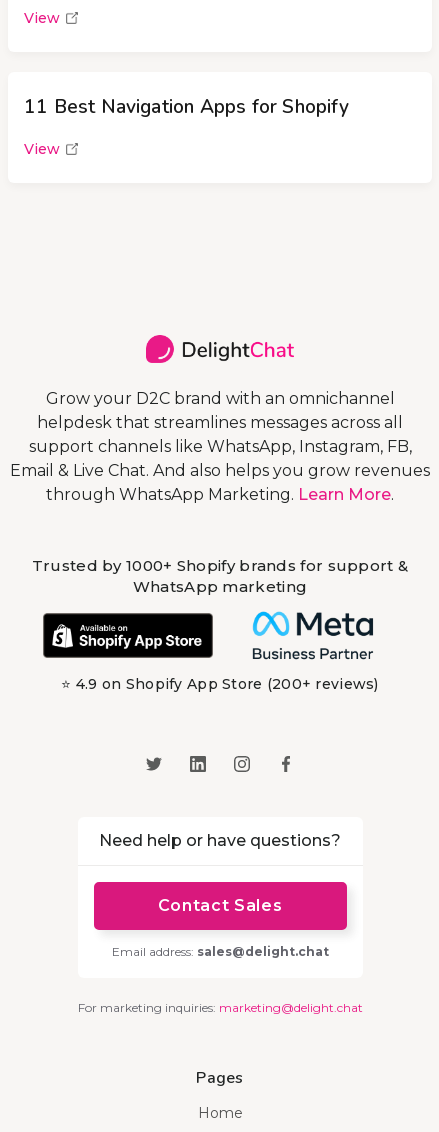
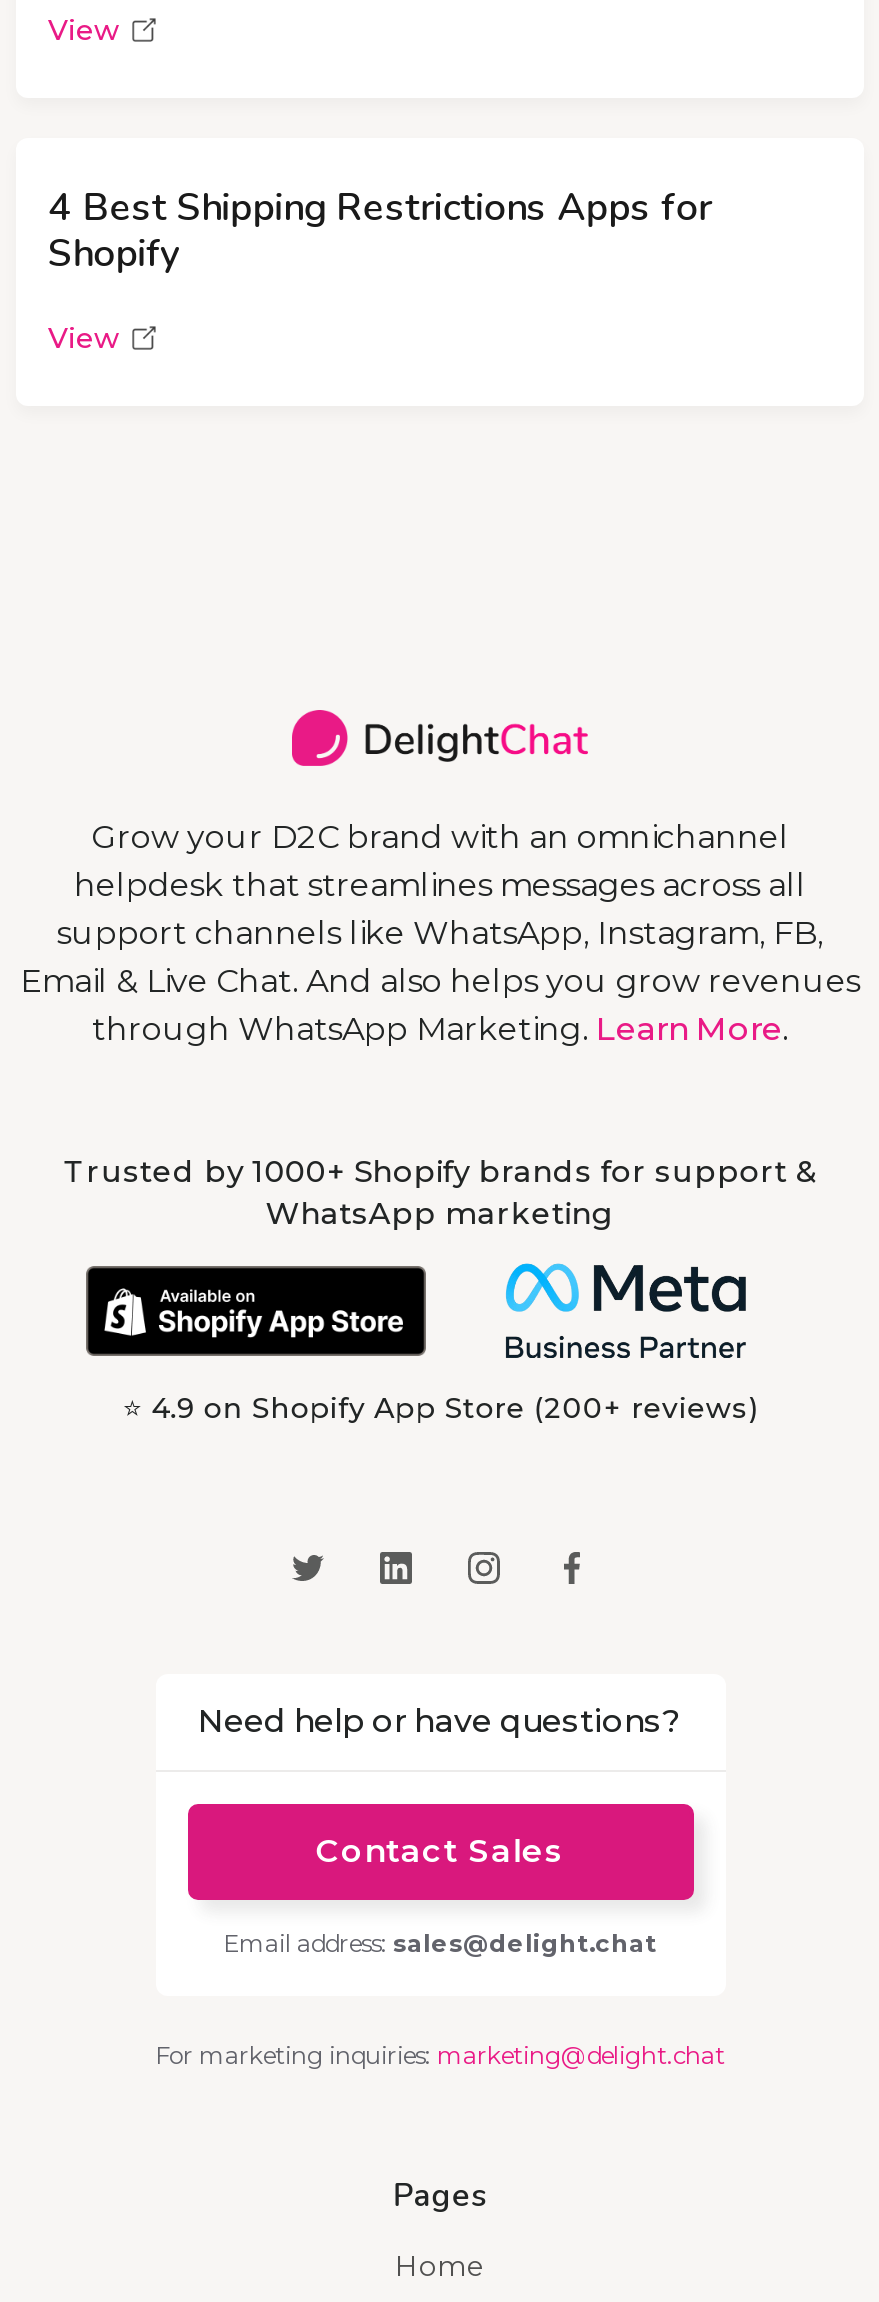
- 11 Best Navigation Apps for Shopify
+ 4 Best Shipping Restrictions Apps for
+ Shopify
